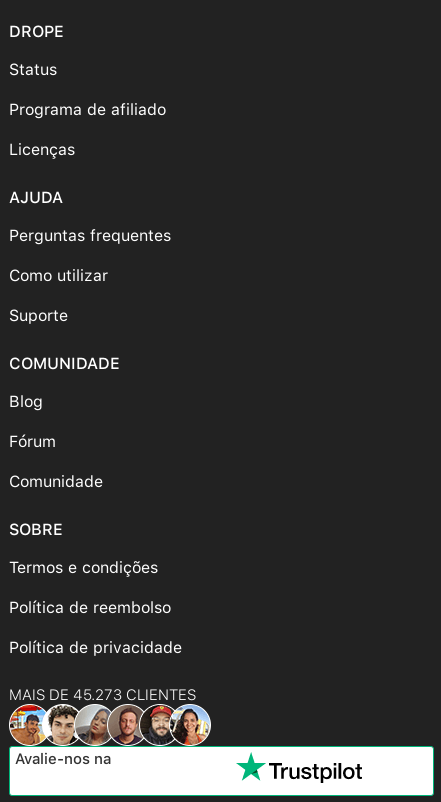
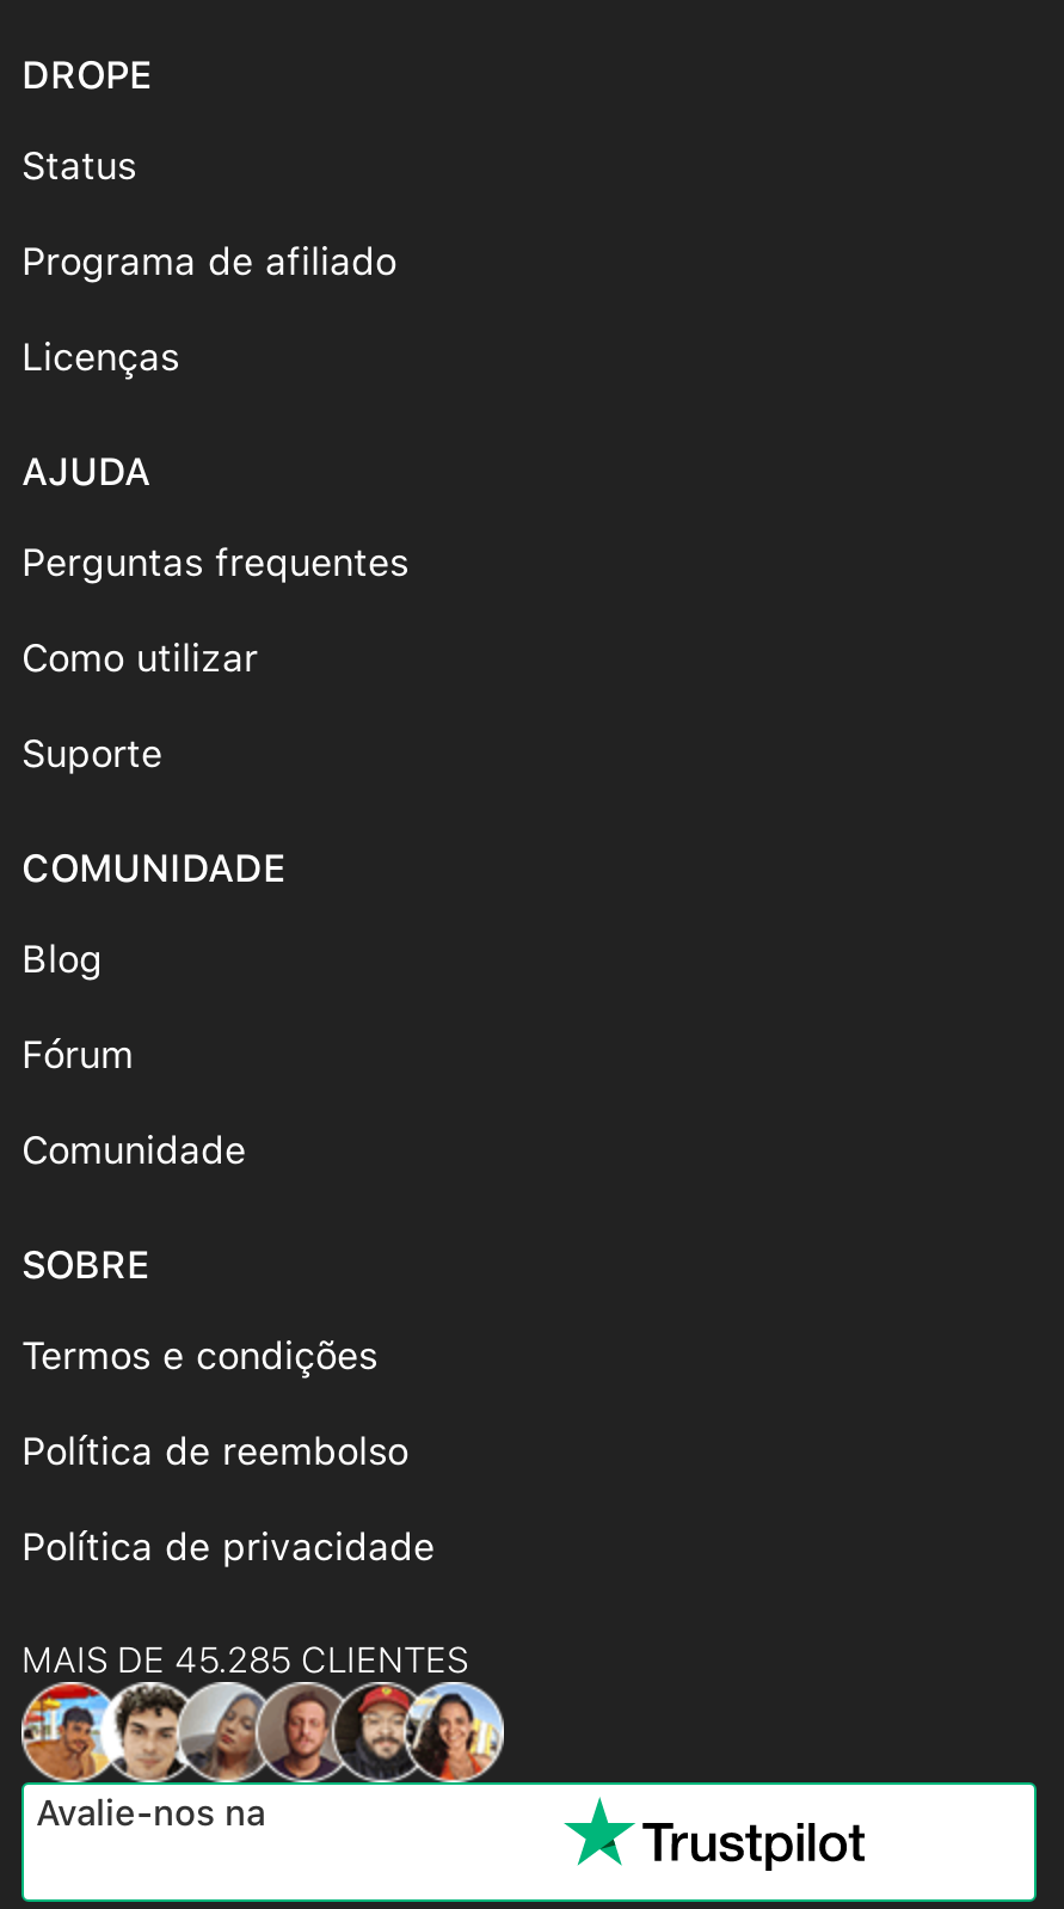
- MAIS DE 45.273 CLIENTES
+ MAIS DE 45.285 CLIENTES
